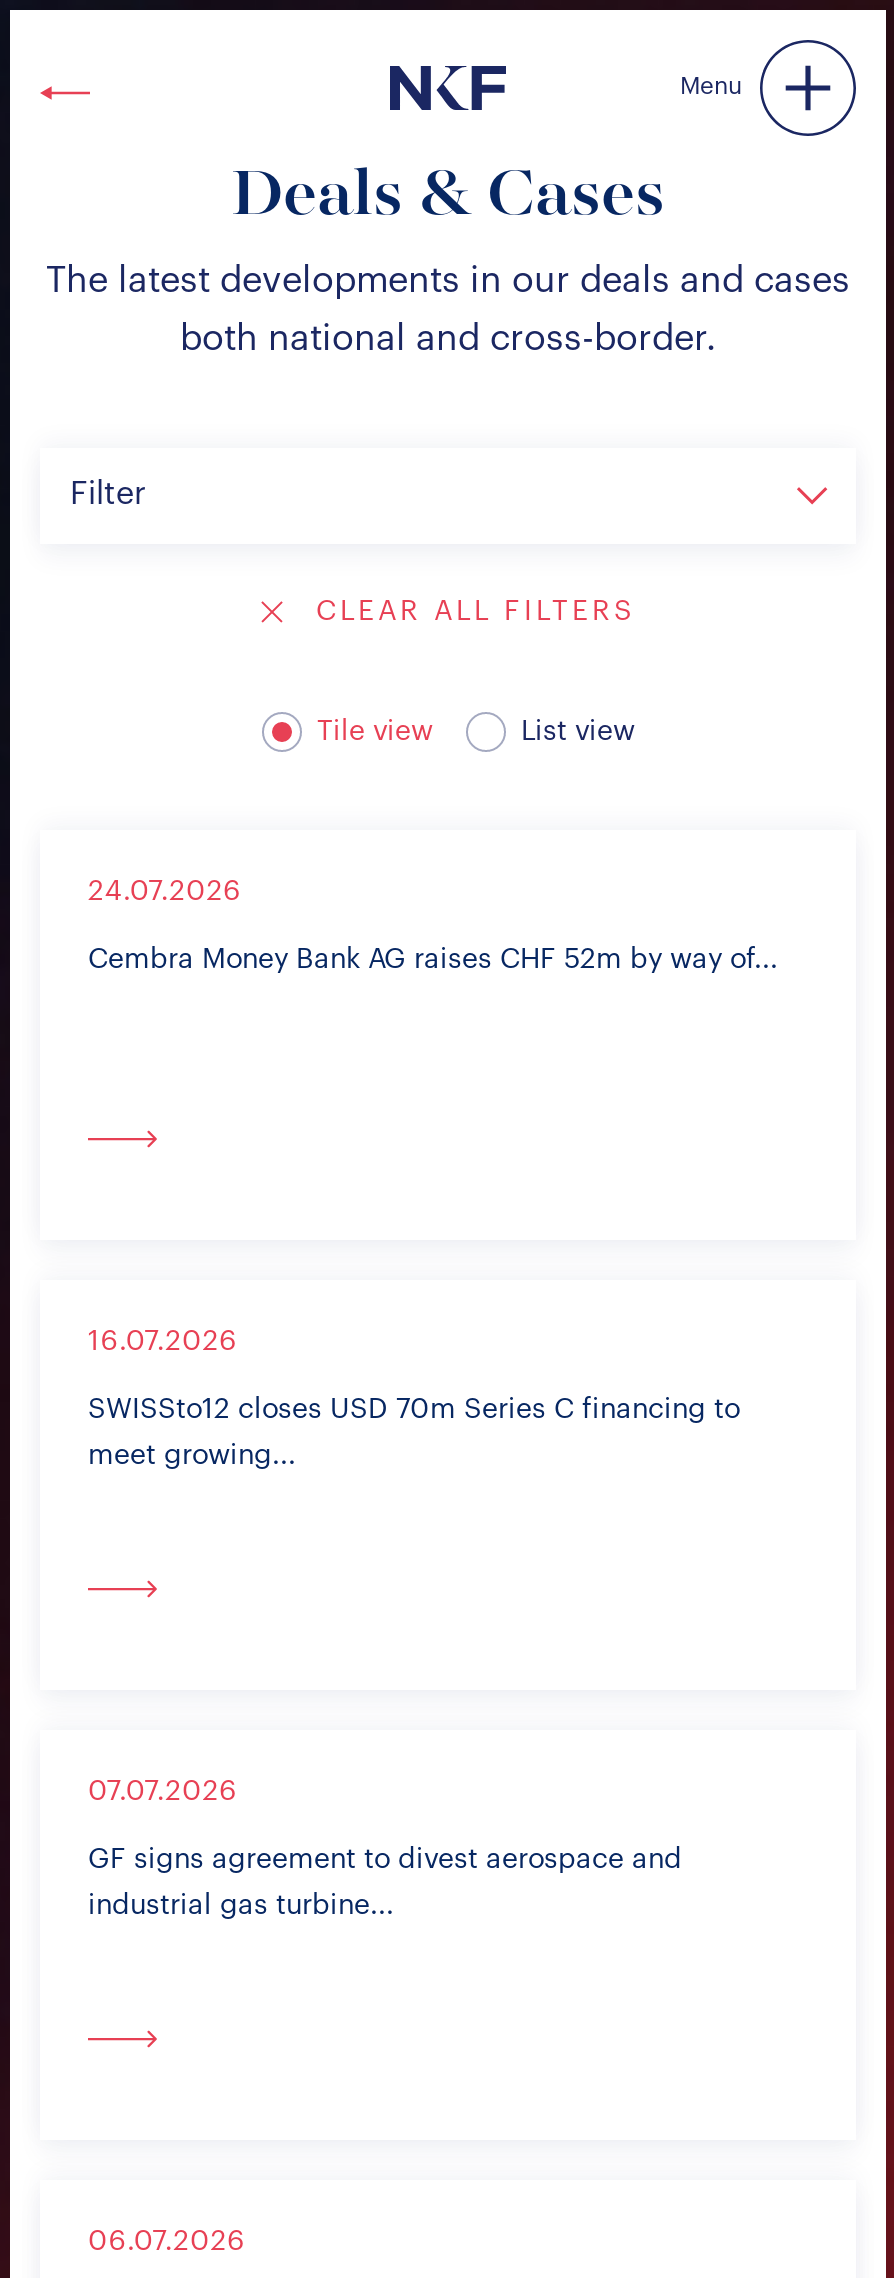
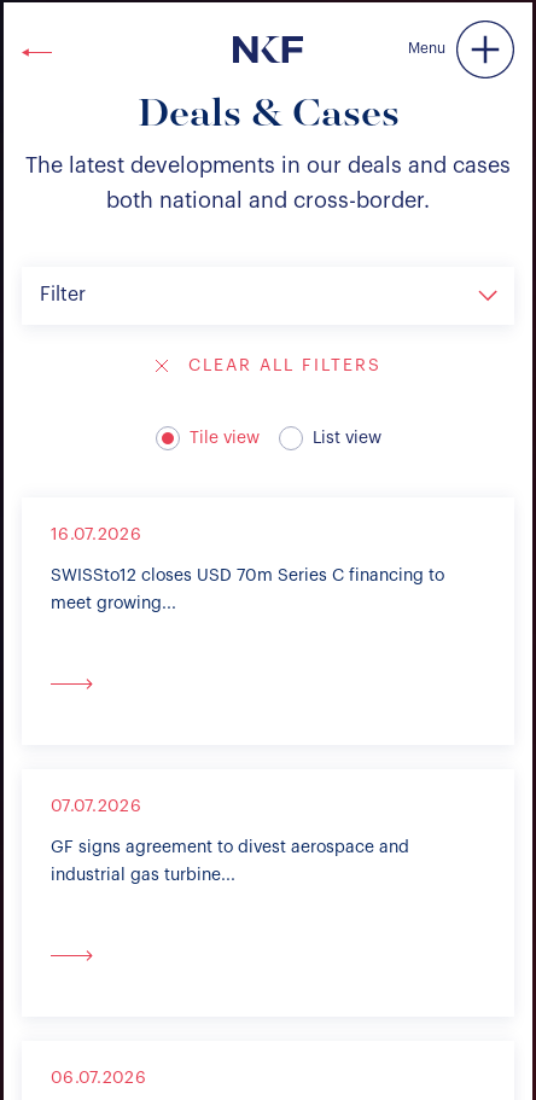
- 24.07.2026
- Cembra Money Bank AG raises CHF 52m by way of...
